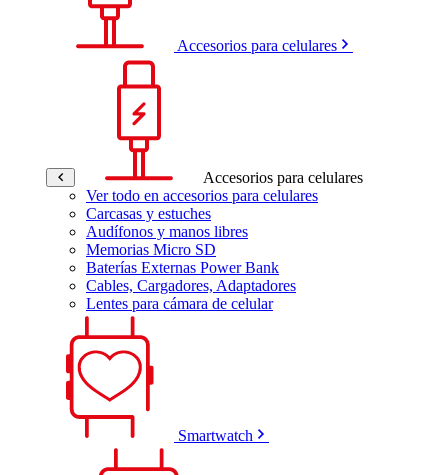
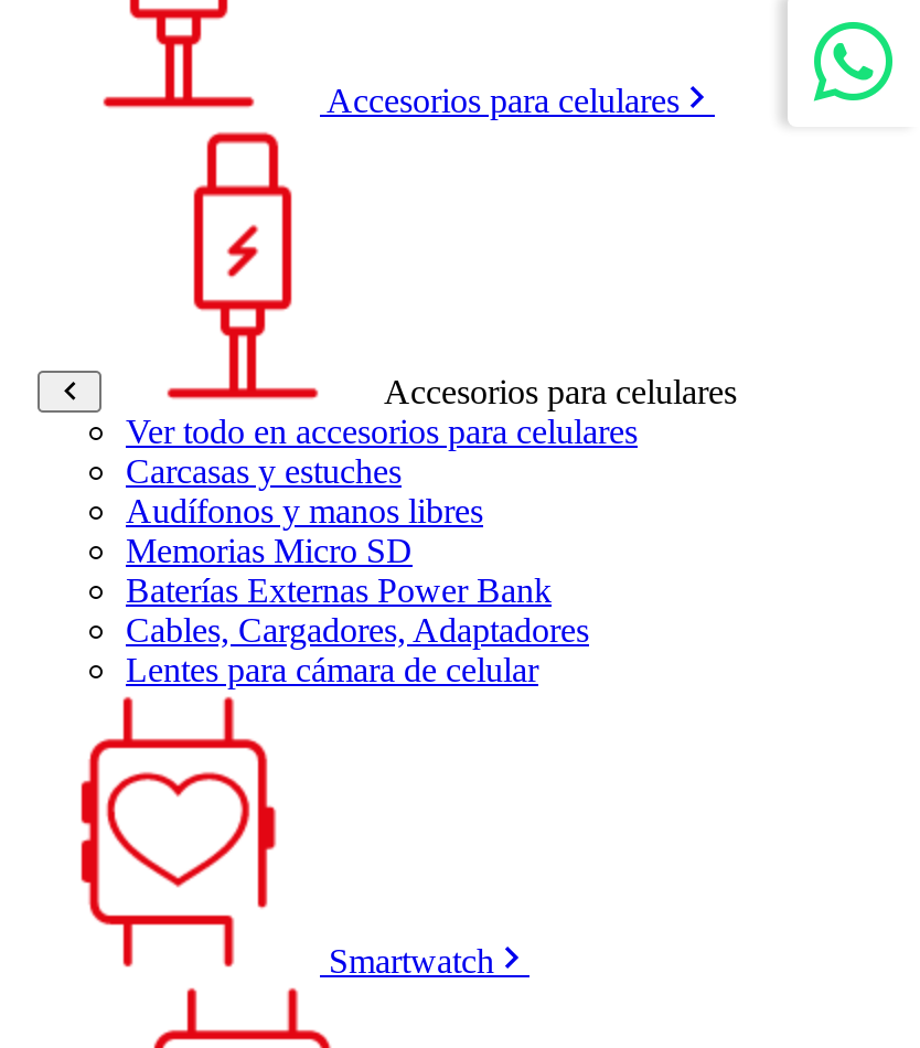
+ [image]
